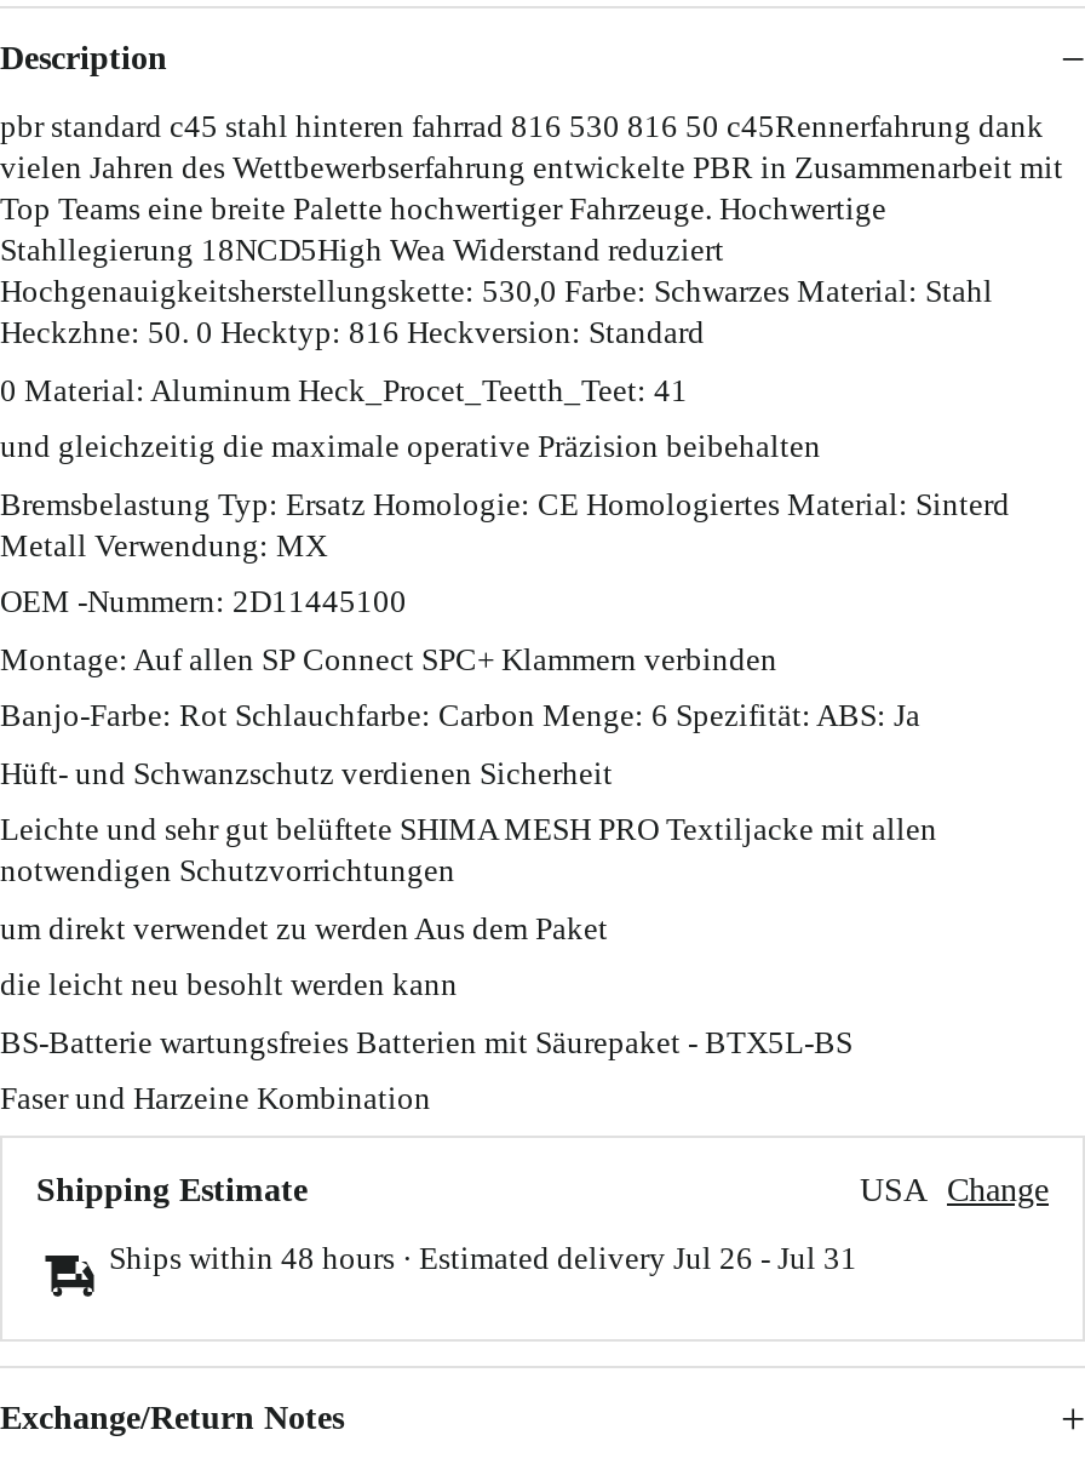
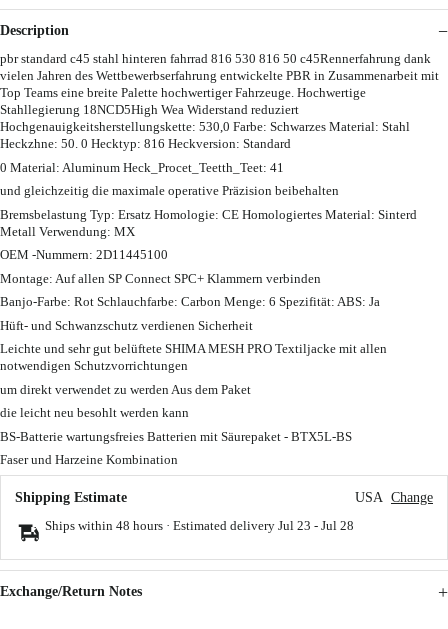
- Ships within 48 hours · Estimated delivery Jul 26 - Jul 31
+ Ships within 48 hours · Estimated delivery Jul 23 - Jul 28
